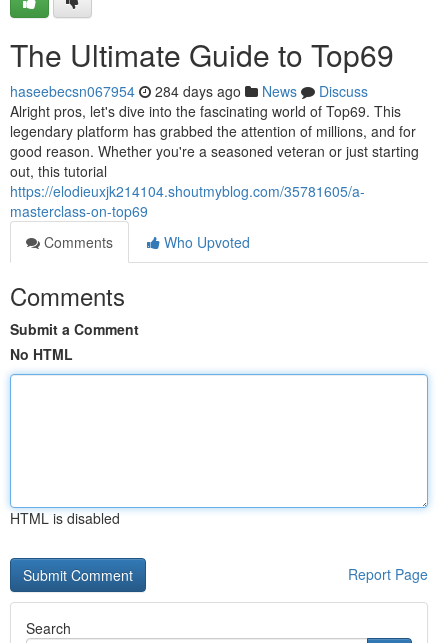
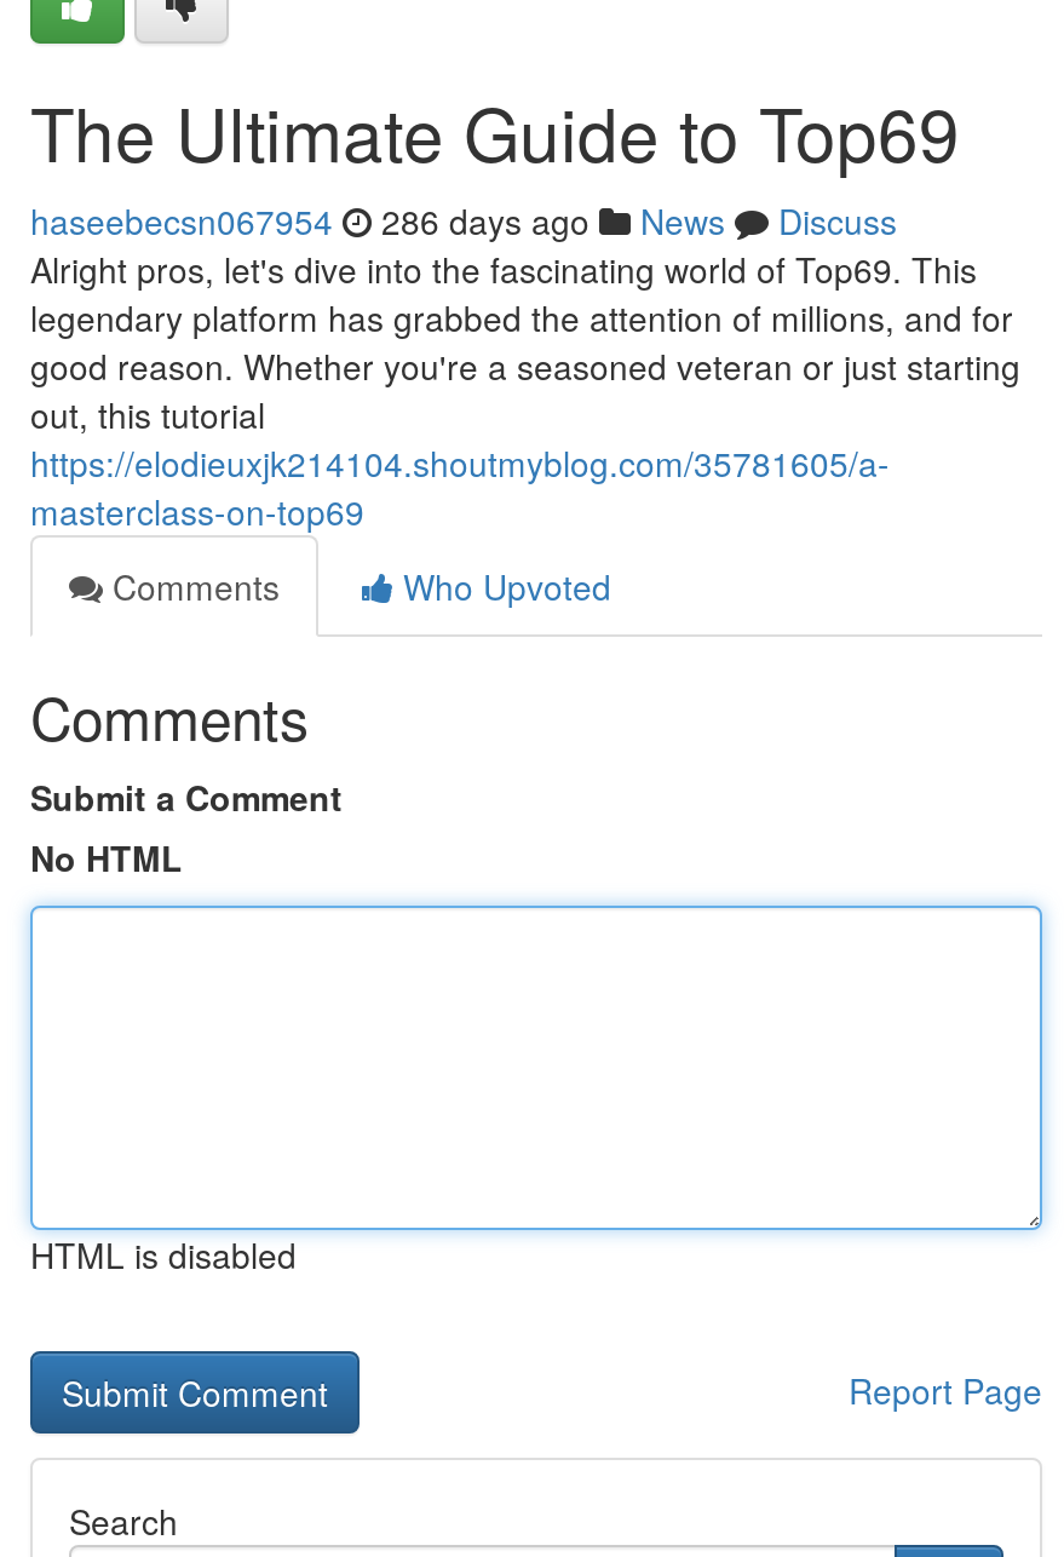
- haseebecsn067954 284 days ago News Discuss
+ haseebecsn067954 286 days ago News Discuss
